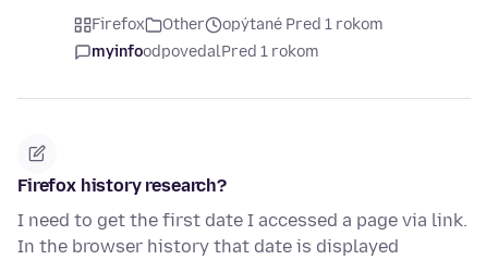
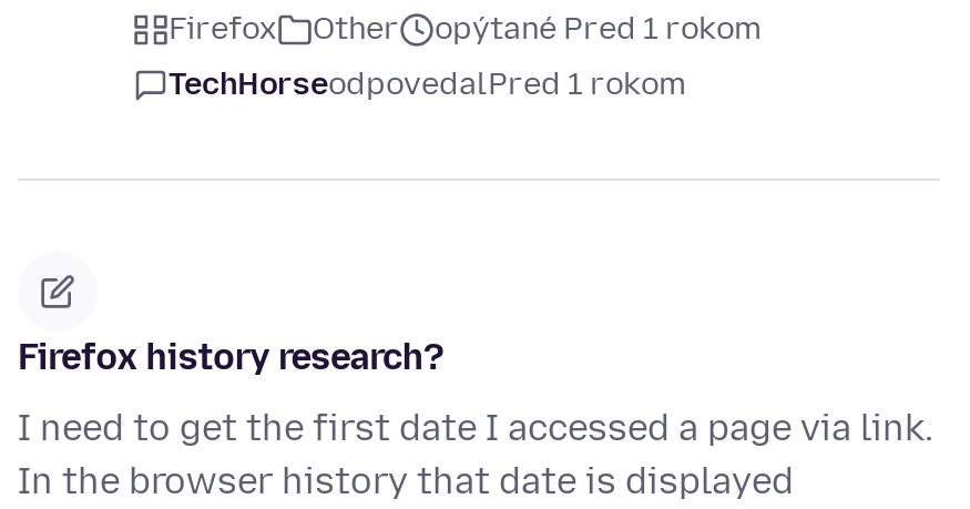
- myinfoodpovedalPred 1 rokom
+ TechHorseodpovedalPred 1 rokom
